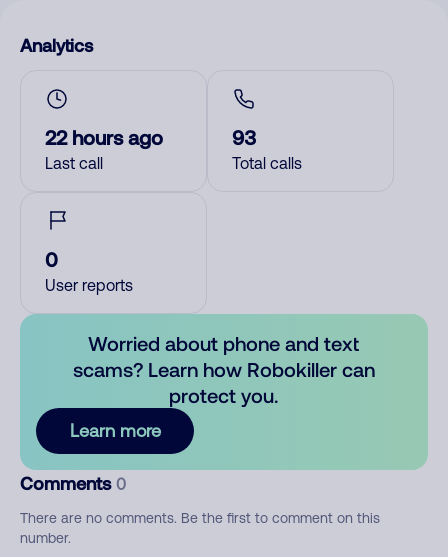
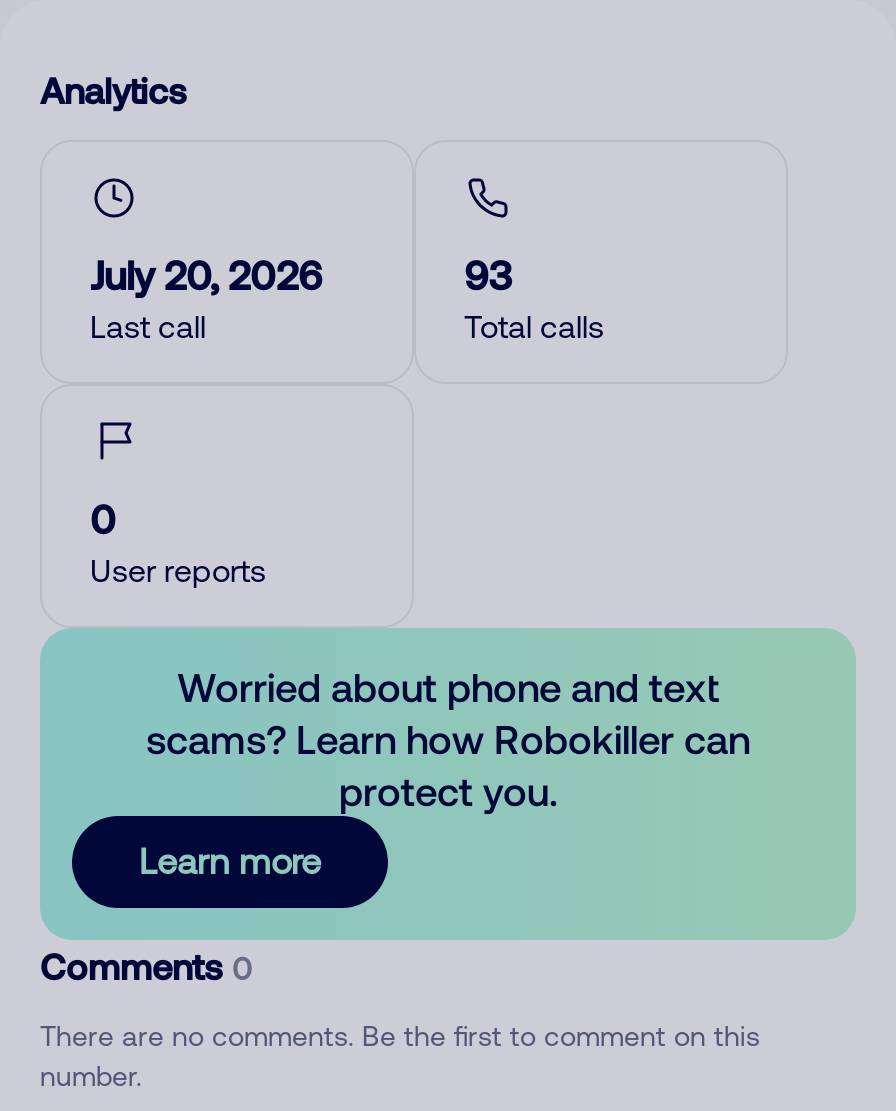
- 22 hours ago
+ July 20, 2026
